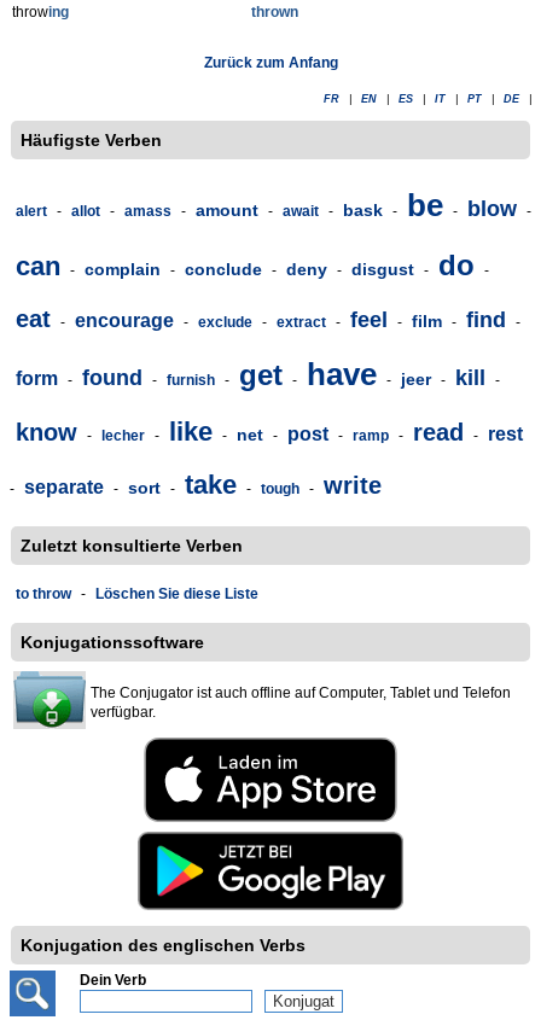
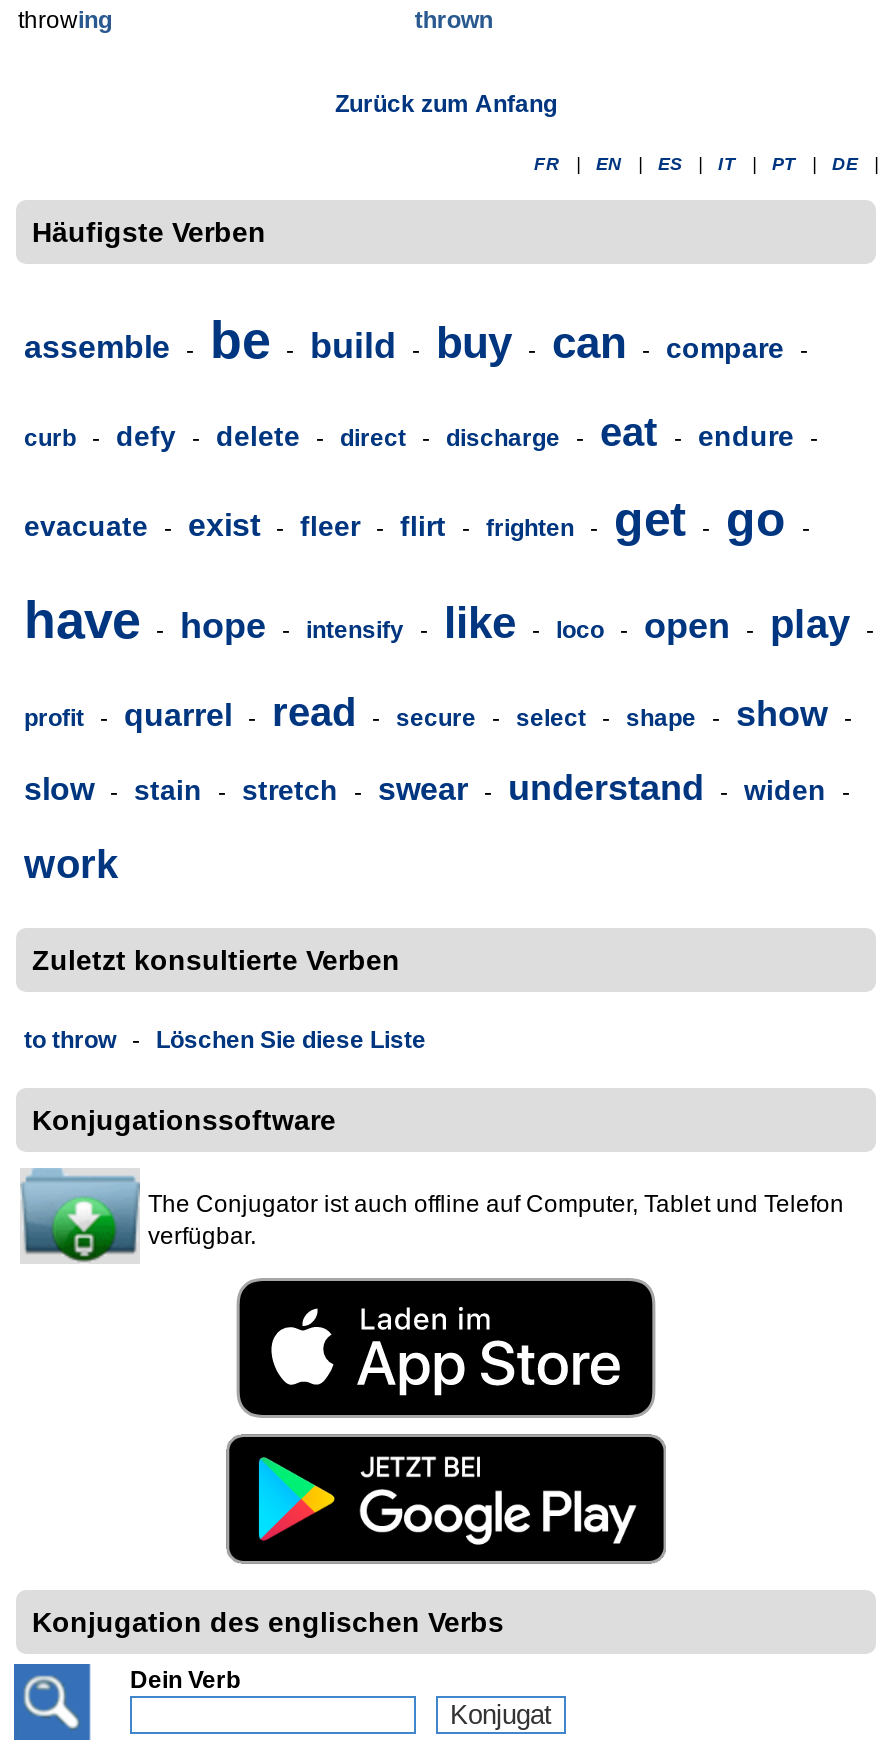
- alert - allot - amass - amount - await - bask - be - blow -
- can - complain - conclude - deny - disgust - do -
- eat - encourage - exclude - extract - feel - film - find -
- form - found - furnish - get - have - jeer - kill -
- know - lecher - like - net - post - ramp - read - rest
- - separate - sort - take - tough - write
+ assemble - be - build - buy - can - compare -
+ curb - defy - delete - direct - discharge - eat - endure -
+ evacuate - exist - fleer - flirt - frighten - get - go -
+ have - hope - intensify - like - loco - open - play -
+ profit - quarrel - read - secure - select - shape - show -
+ slow - stain - stretch - swear - understand - widen -
+ work
